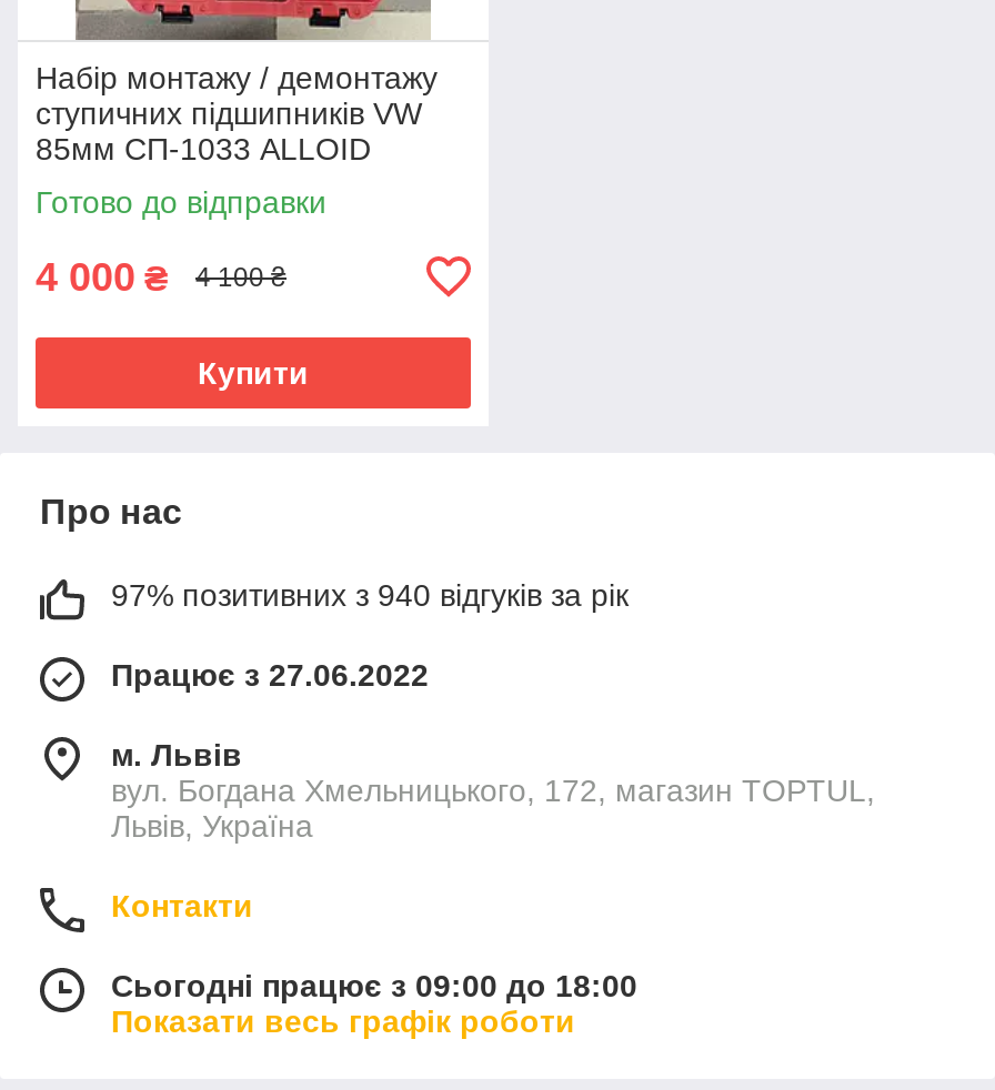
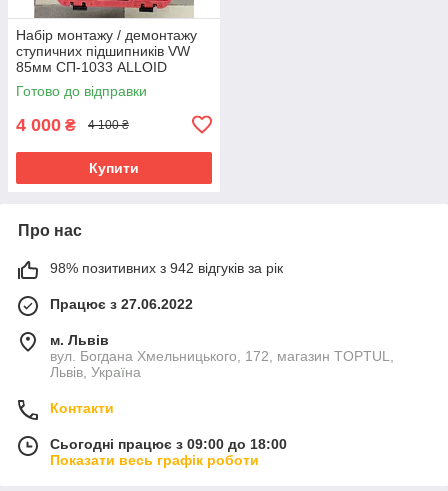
- 97% позитивних з 940 відгуків за рік
+ 98% позитивних з 942 відгуків за рік
